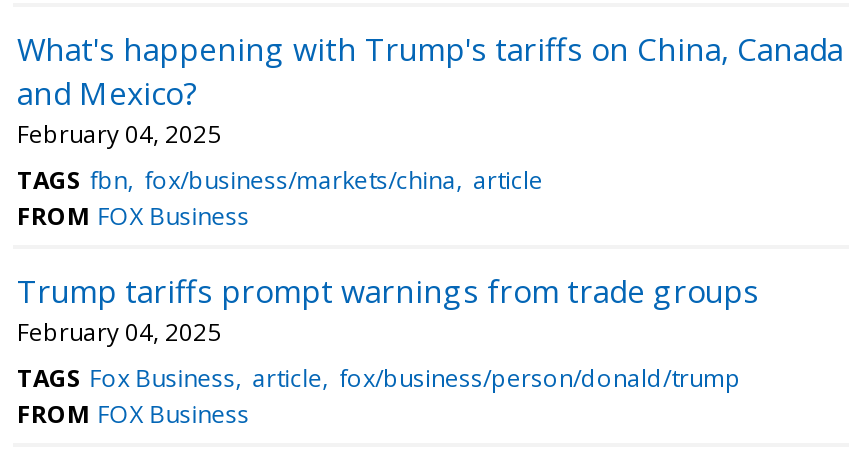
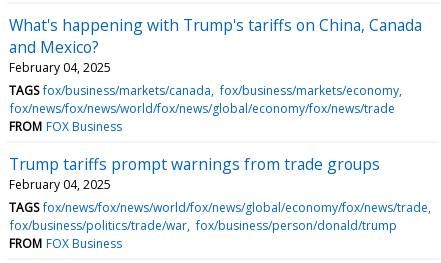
- TAGS fbn fox/business/markets/china article
+ TAGS fox/business/markets/canada fox/business/markets/economy
+ fox/news/fox/news/world/fox/news/global/economy/fox/news/trade

- TAGS Fox Business article fox/business/person/donald/trump
+ TAGS fox/news/fox/news/world/fox/news/global/economy/fox/news/trade
+ fox/business/politics/trade/war fox/business/person/donald/trump
